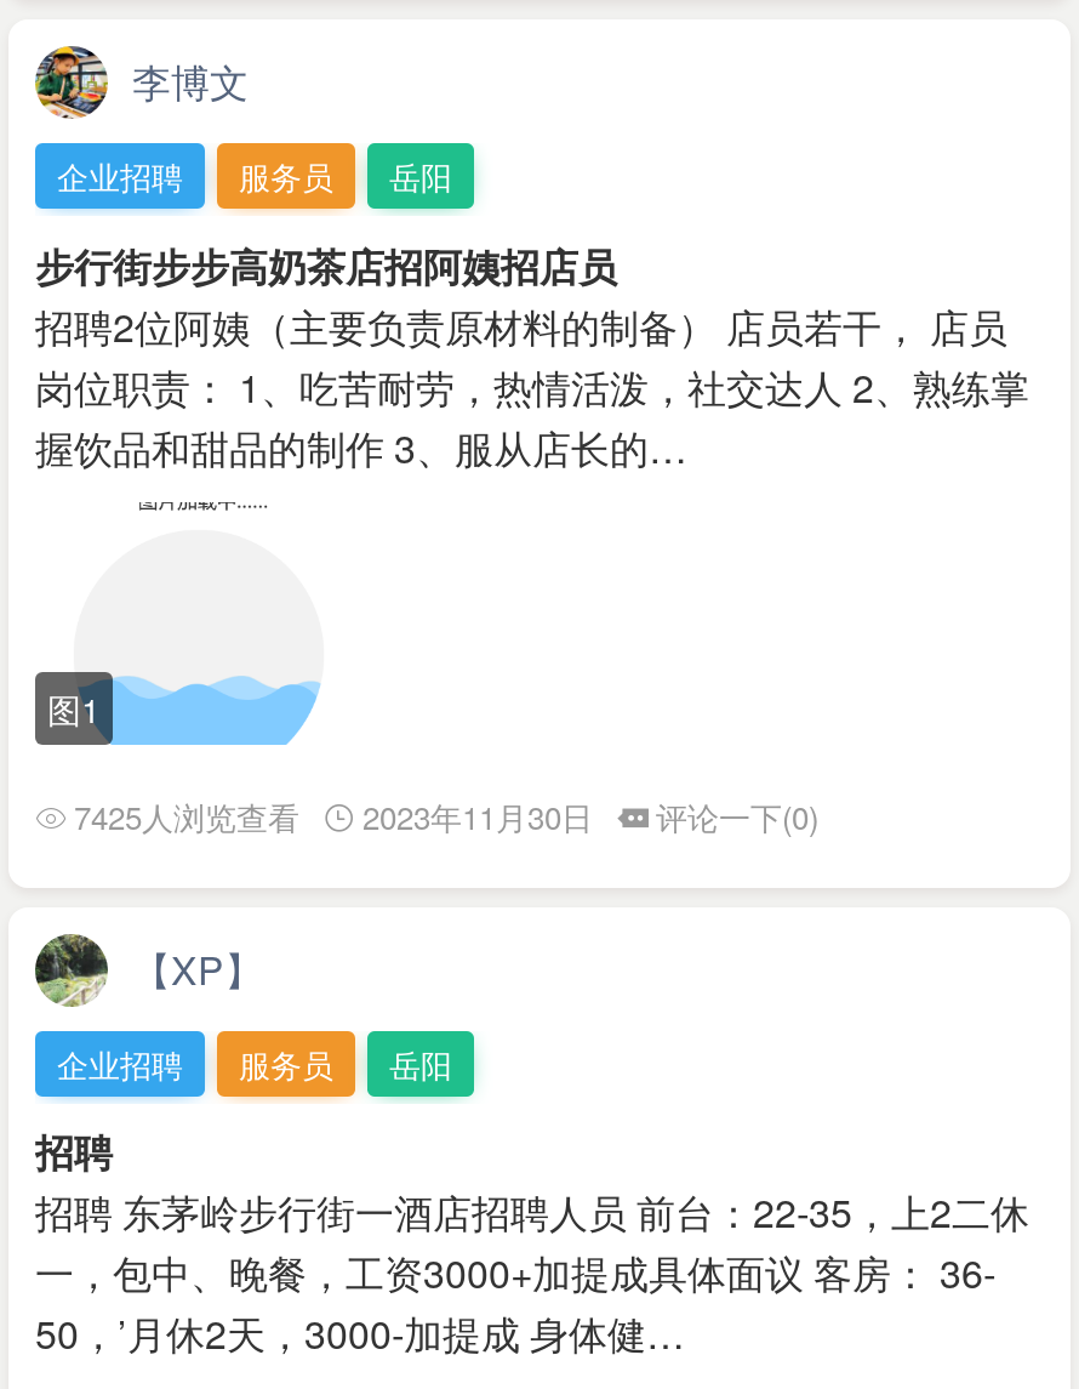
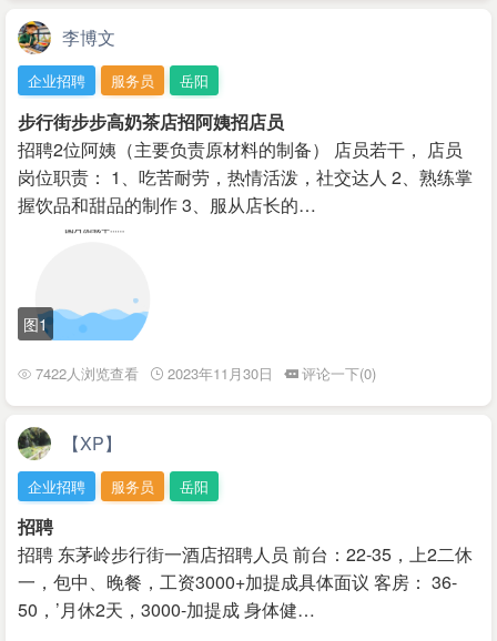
- 7425人浏览查看 2023年11月30日 评论一下(0)
+ 7422人浏览查看 2023年11月30日 评论一下(0)
